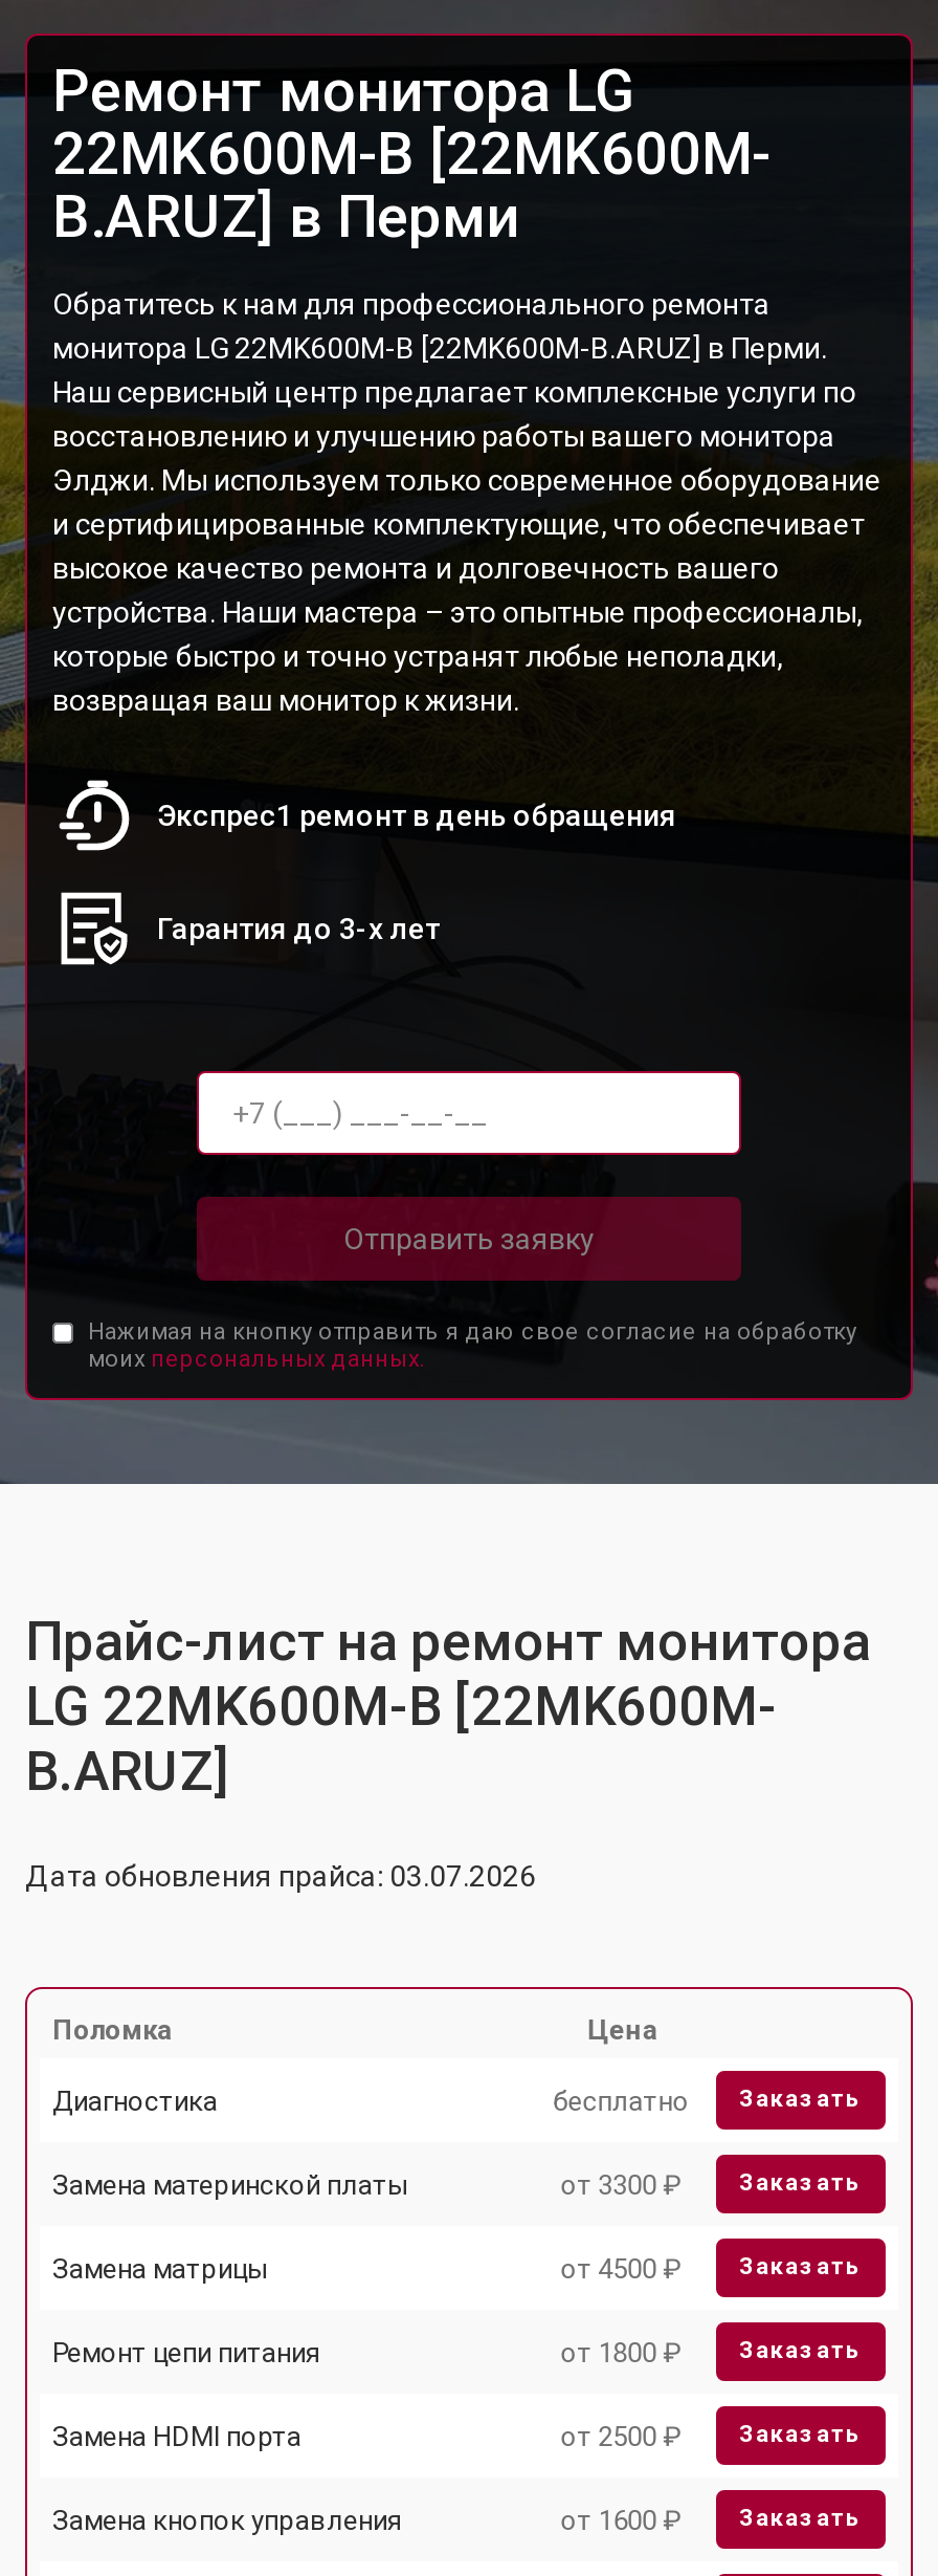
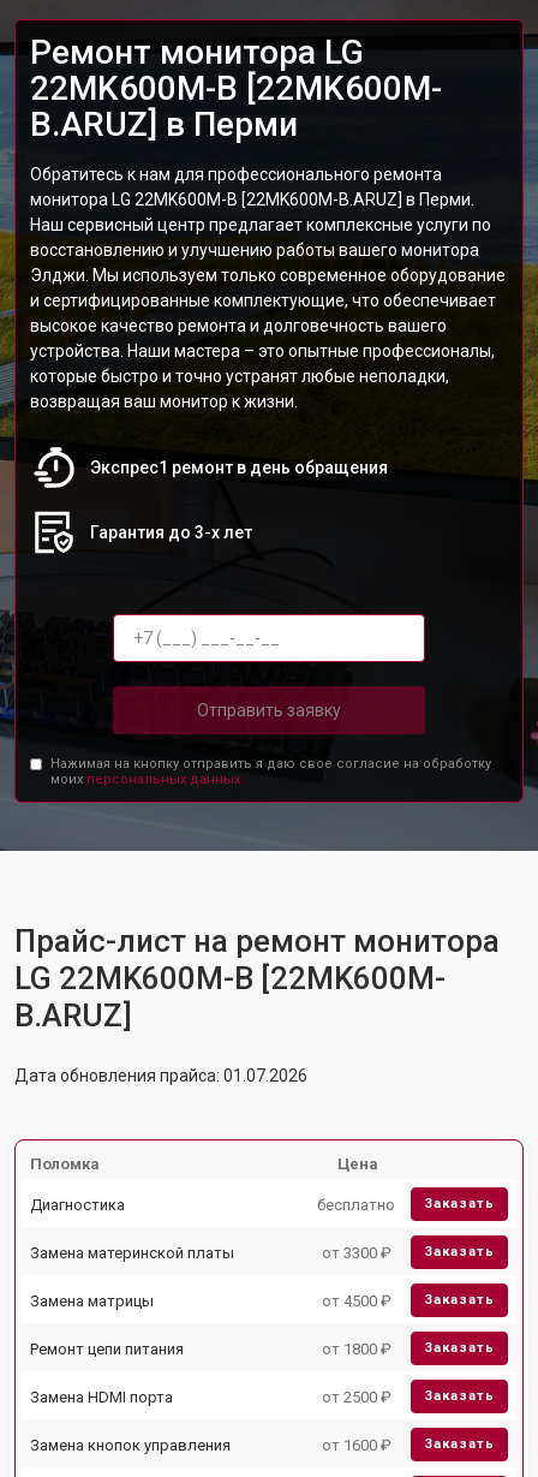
- Дата обновления прайса: 03.07.2026
+ Дата обновления прайса: 01.07.2026
